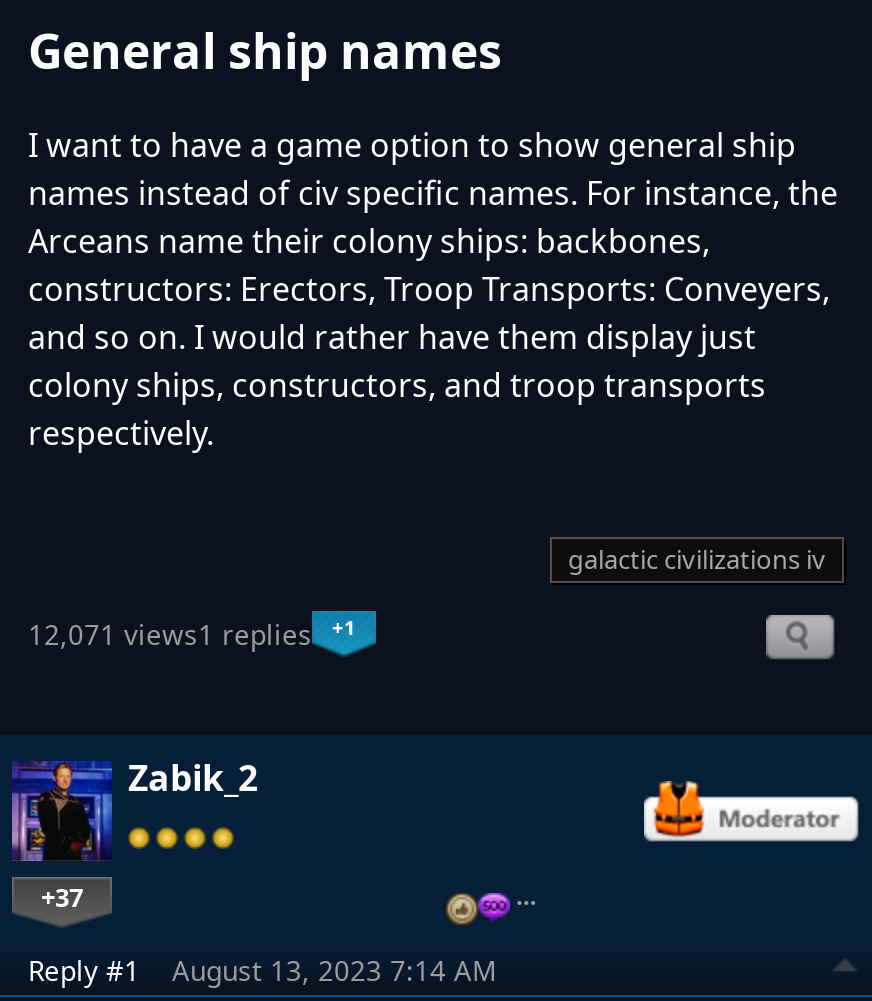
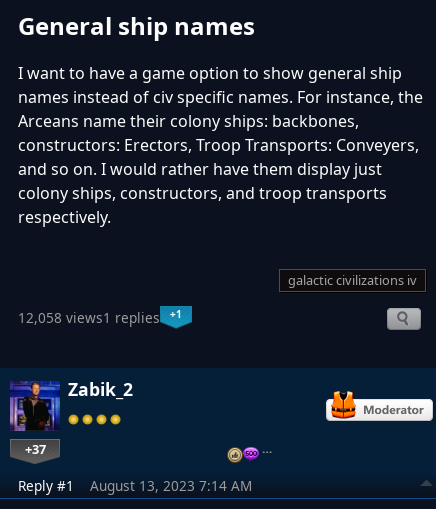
- 12,071 views1 replies
+ 12,058 views1 replies
